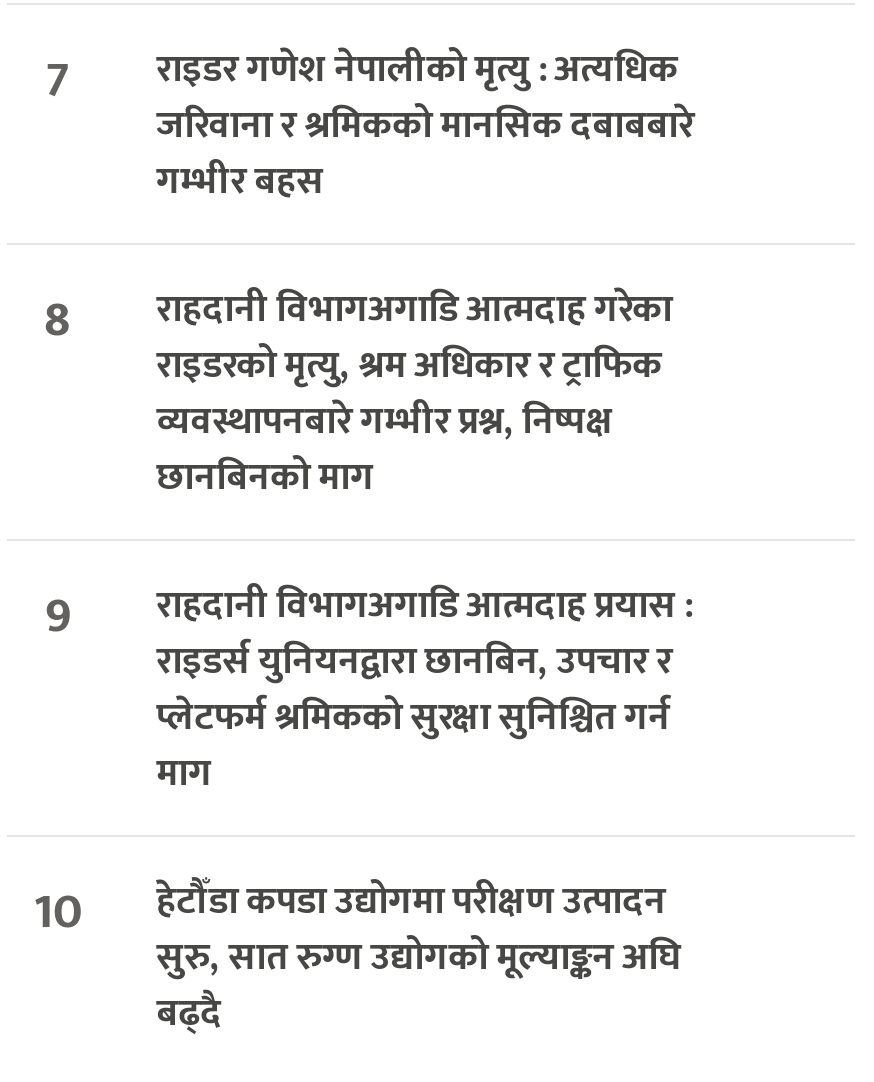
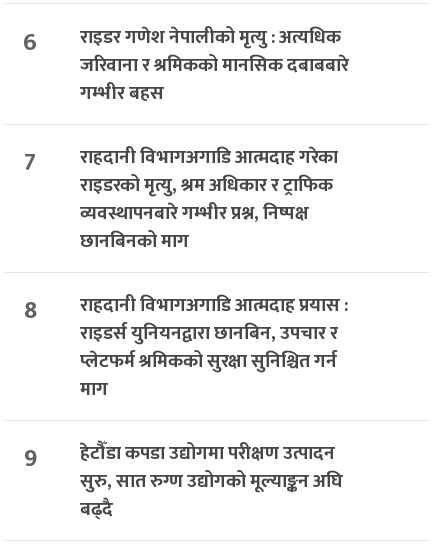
- 7 राइडर गणेश नेपालीको मृत्यु : अत्यधिक
+ 6 राइडर गणेश नेपालीको मृत्यु : अत्यधिक

- 8 राहदानी विभागअगाडि आत्मदाह गरेका
+ 7 राहदानी विभागअगाडि आत्मदाह गरेका

- 9 राहदानी विभागअगाडि आत्मदाह प्रयास :
+ 8 राहदानी विभागअगाडि आत्मदाह प्रयास :

- 10 हेटौँडा कपडा उद्योगमा परीक्षण उत्पादन
+ 9 हेटौँडा कपडा उद्योगमा परीक्षण उत्पादन
